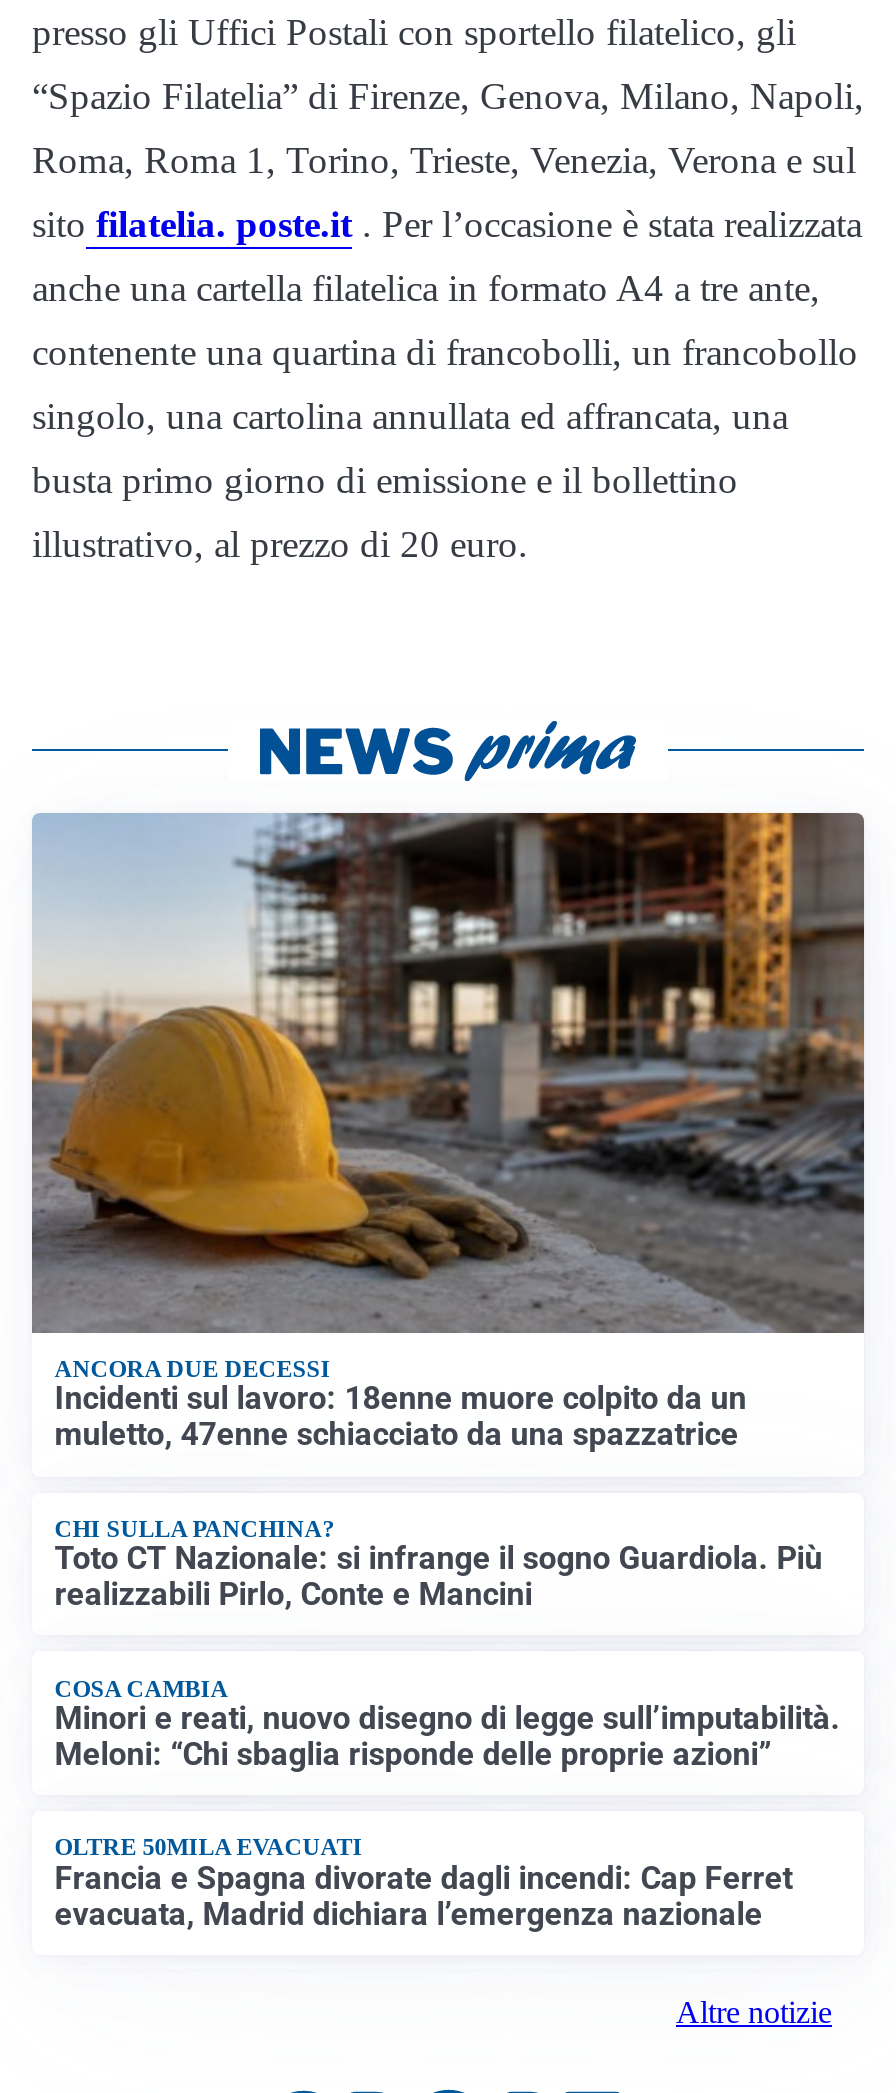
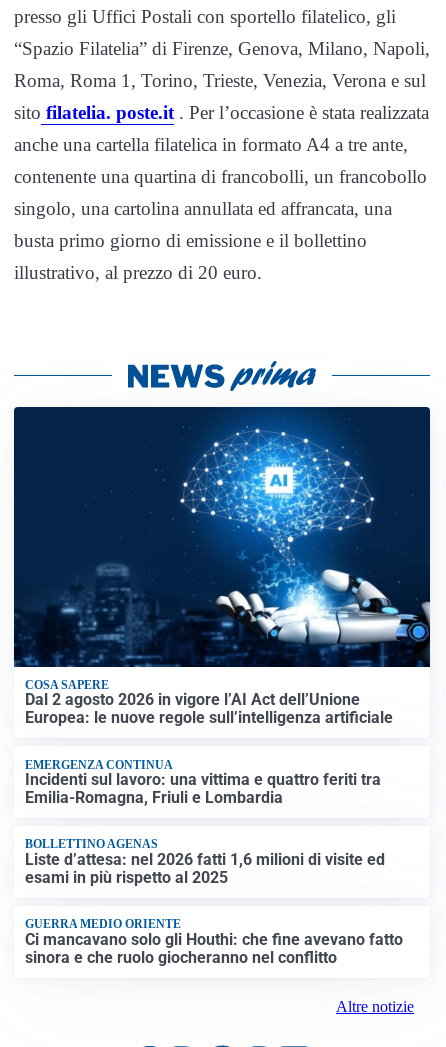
- [image]
- ANCORA DUE DECESSI
- Incidenti sul lavoro: 18enne muore colpito da un
- muletto, 47enne schiacciato da una spazzatrice
+ [image]
+ COSA SAPERE
+ Dal 2 agosto 2026 in vigore l’AI Act dell’Unione
+ Europea: le nuove regole sull’intelligenza artificiale

- CHI SULLA PANCHINA?
- Toto CT Nazionale: si infrange il sogno Guardiola. Più
- realizzabili Pirlo, Conte e Mancini
+ EMERGENZA CONTINUA
+ Incidenti sul lavoro: una vittima e quattro feriti tra
+ Emilia-Romagna, Friuli e Lombardia

- COSA CAMBIA
- Minori e reati, nuovo disegno di legge sull’imputabilità.
- Meloni: “Chi sbaglia risponde delle proprie azioni”
+ BOLLETTINO AGENAS
+ Liste d’attesa: nel 2026 fatti 1,6 milioni di visite ed
+ esami in più rispetto al 2025

- OLTRE 50MILA EVACUATI
- Francia e Spagna divorate dagli incendi: Cap Ferret
- evacuata, Madrid dichiara l’emergenza nazionale
+ GUERRA MEDIO ORIENTE
+ Ci mancavano solo gli Houthi: che fine avevano fatto
+ sinora e che ruolo giocheranno nel conflitto
